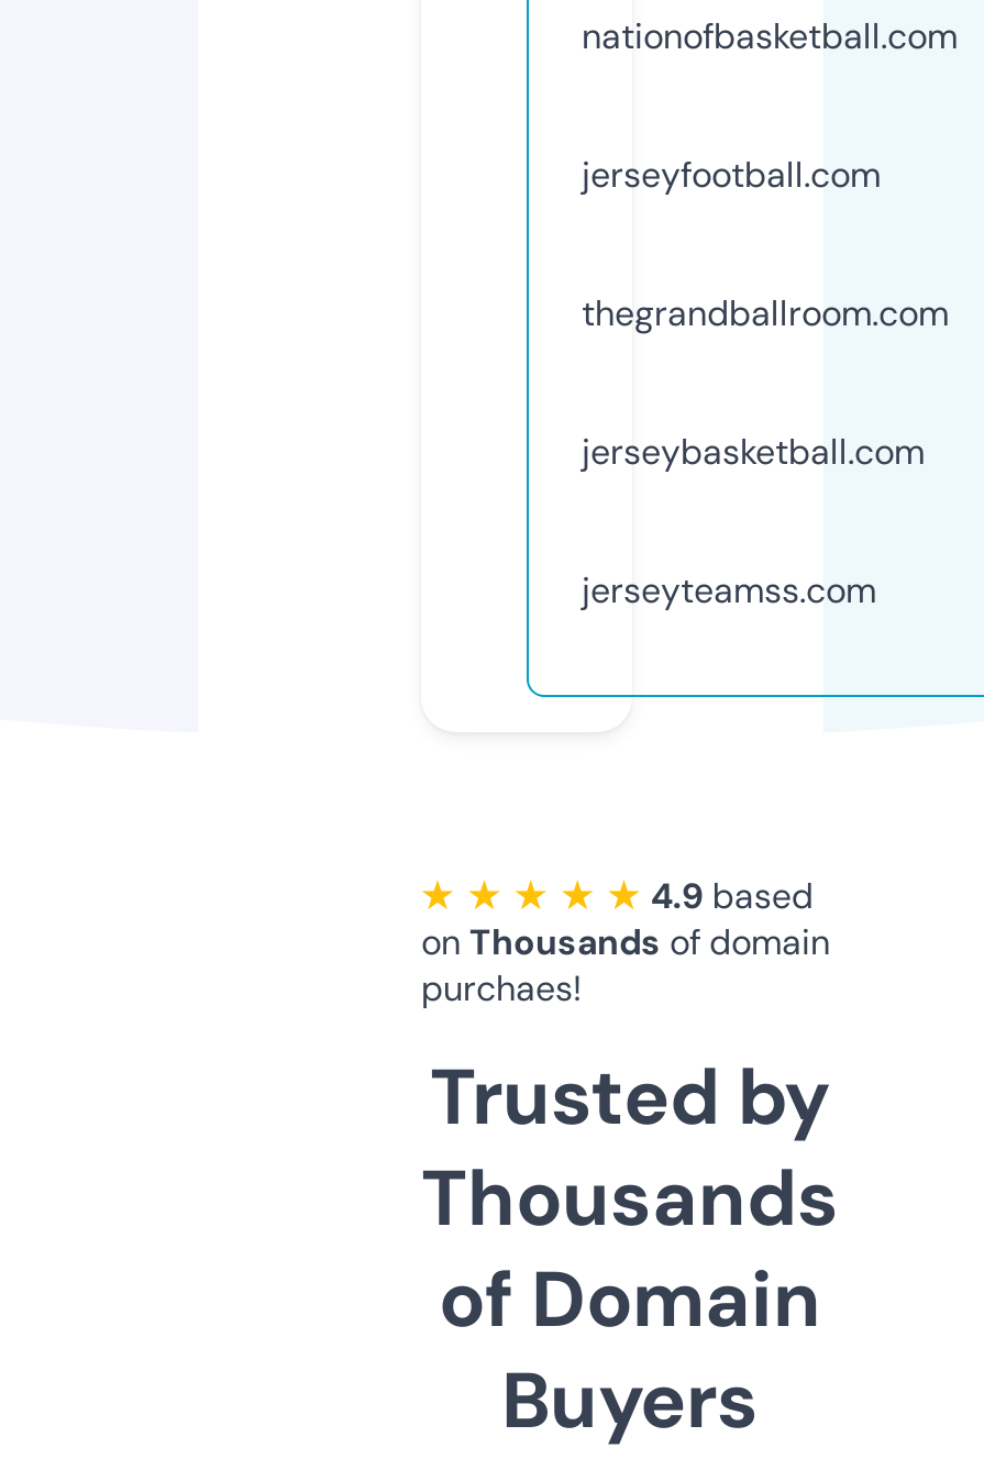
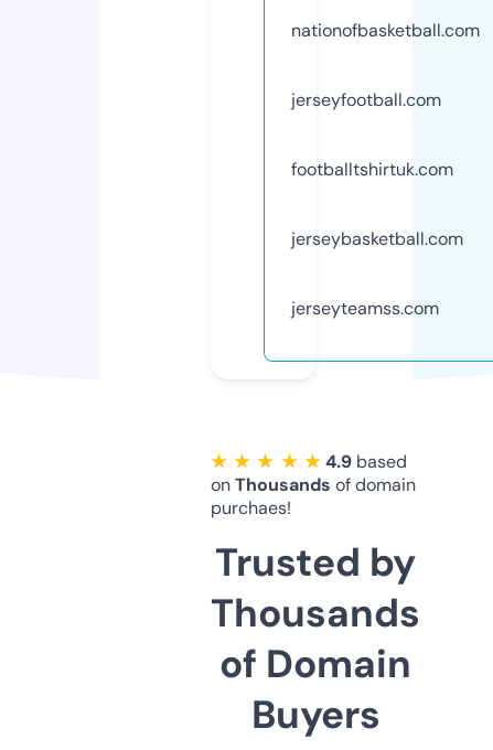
- thegrandballroom.com
+ footballtshirtuk.com
